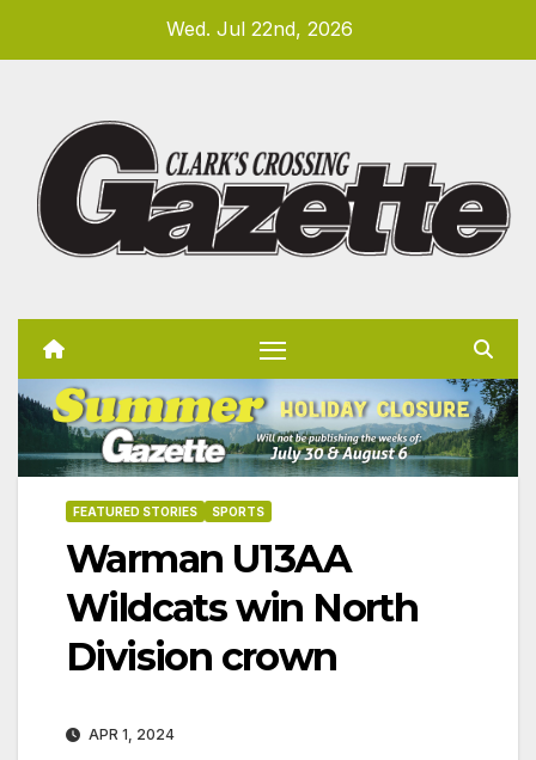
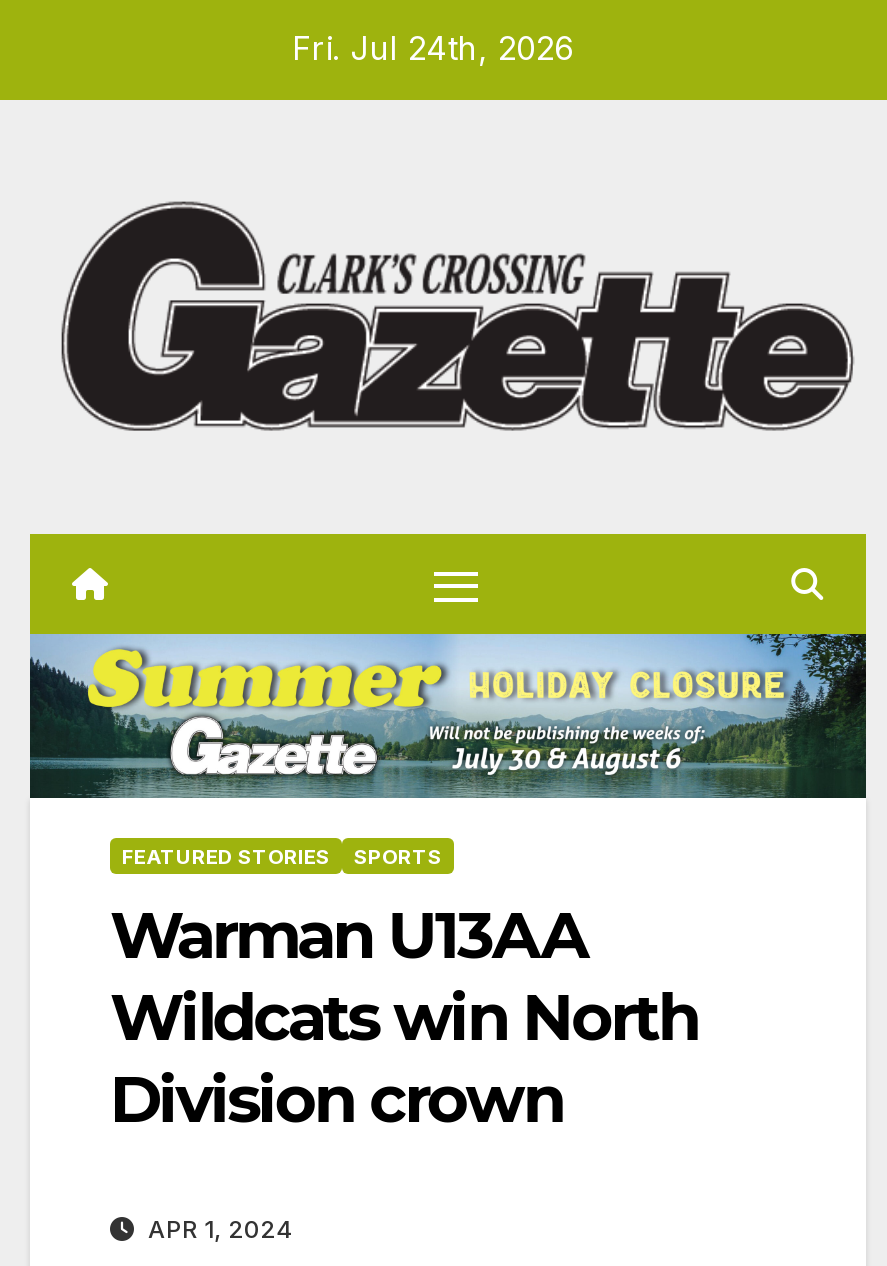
- Wed. Jul 22nd, 2026
+ Fri. Jul 24th, 2026
